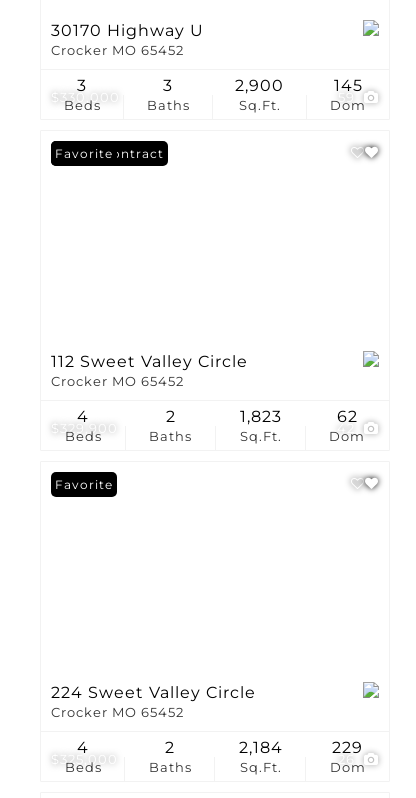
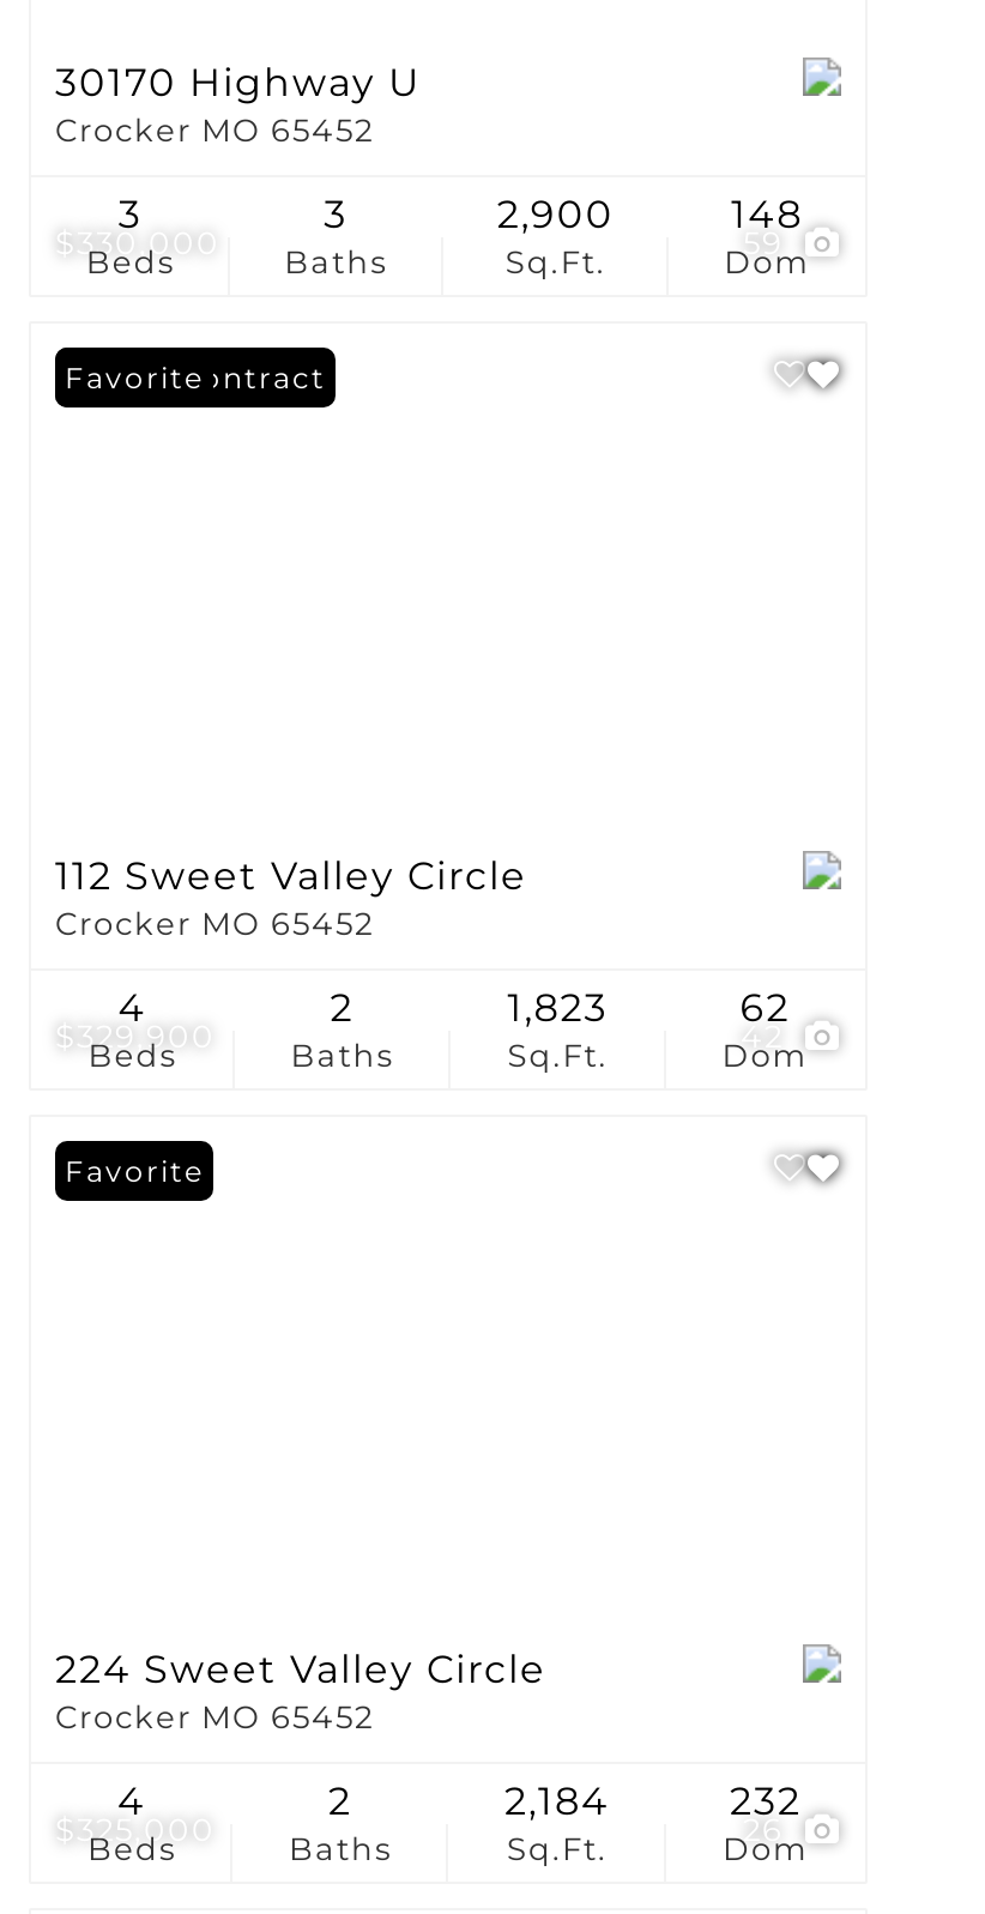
- 145
+ 148

- 229
+ 232
